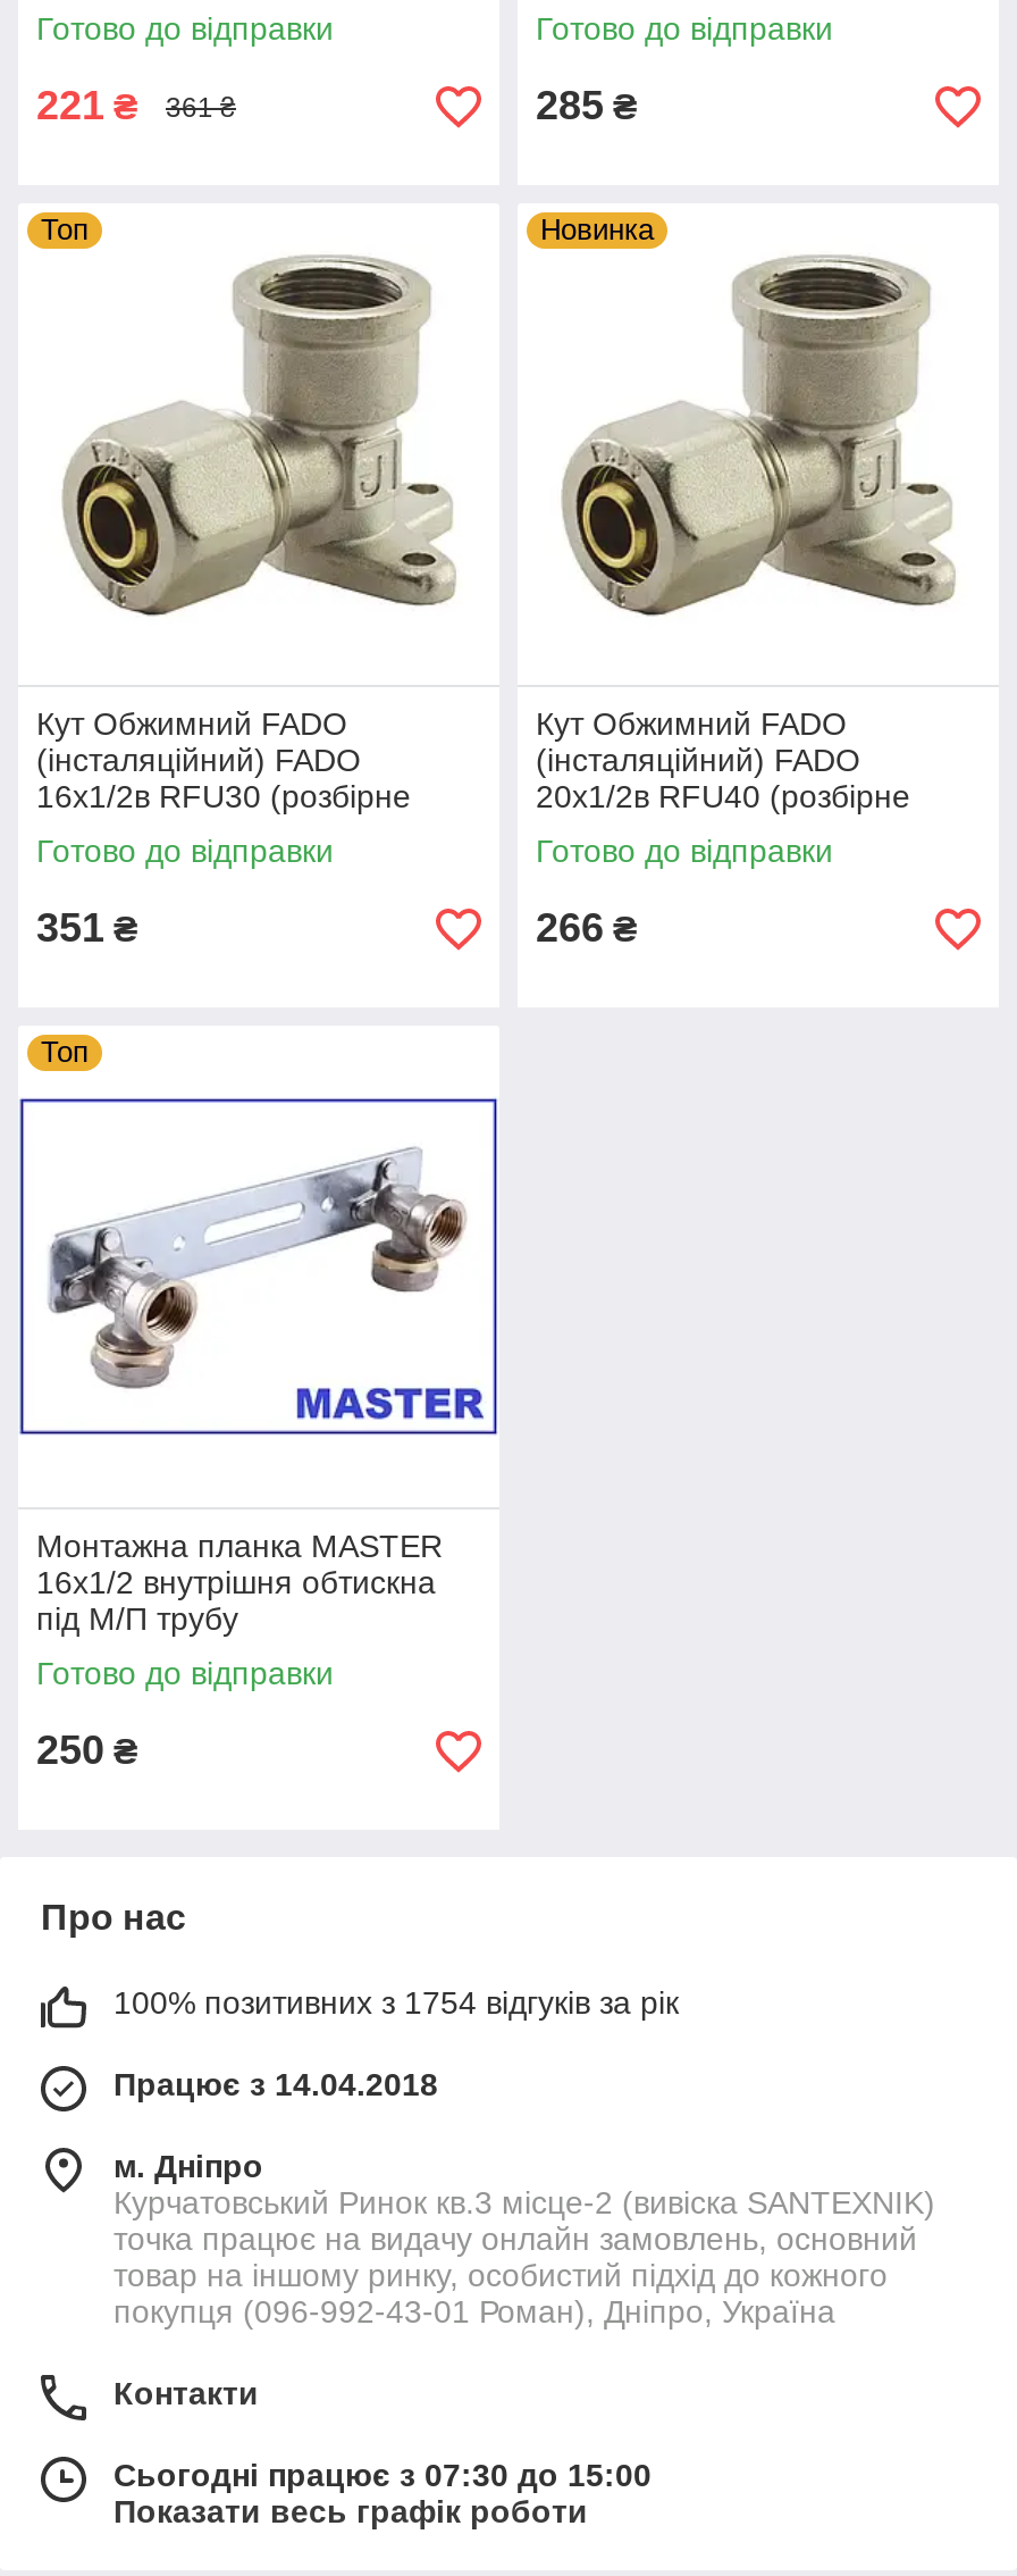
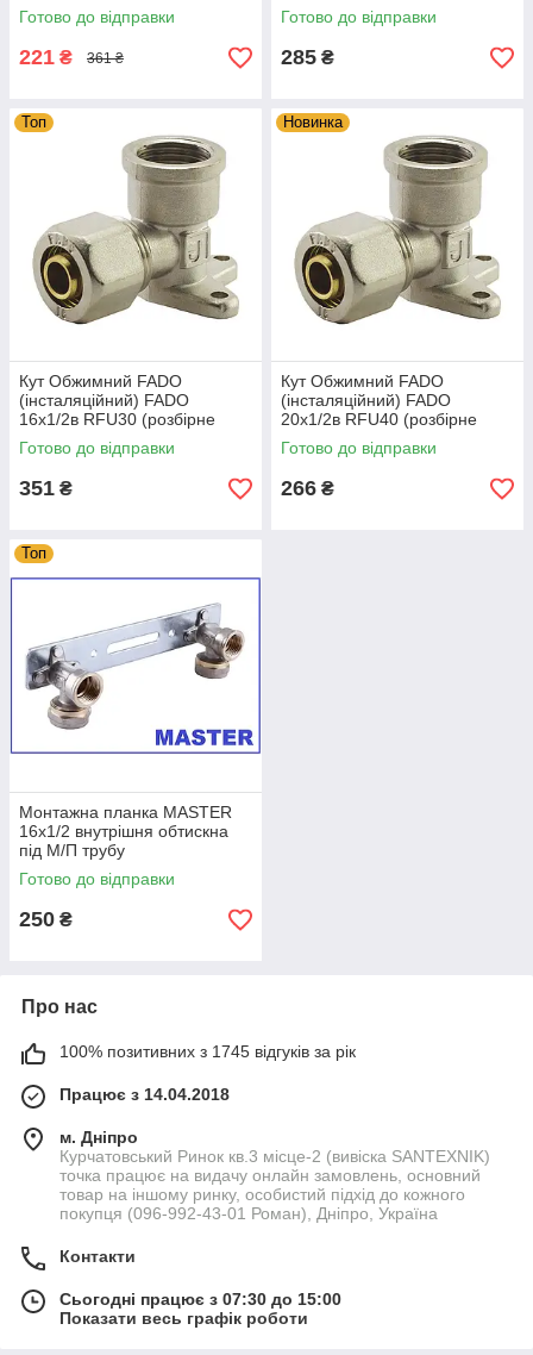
- 100% позитивних з 1754 відгуків за рік
+ 100% позитивних з 1745 відгуків за рік
